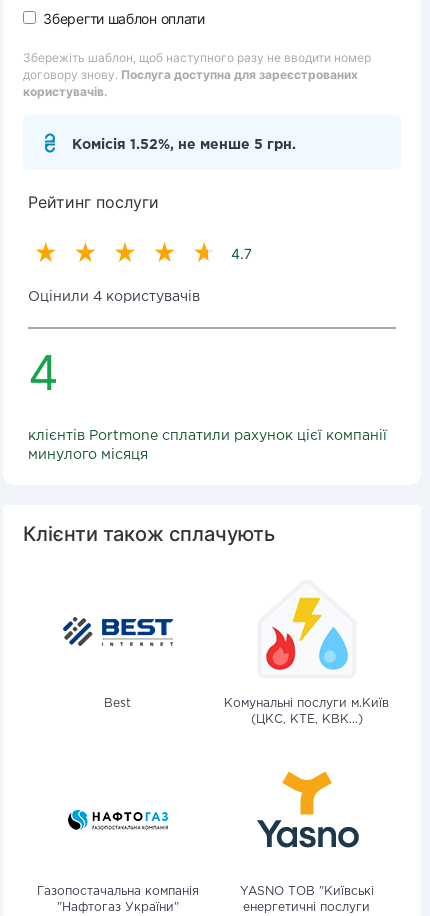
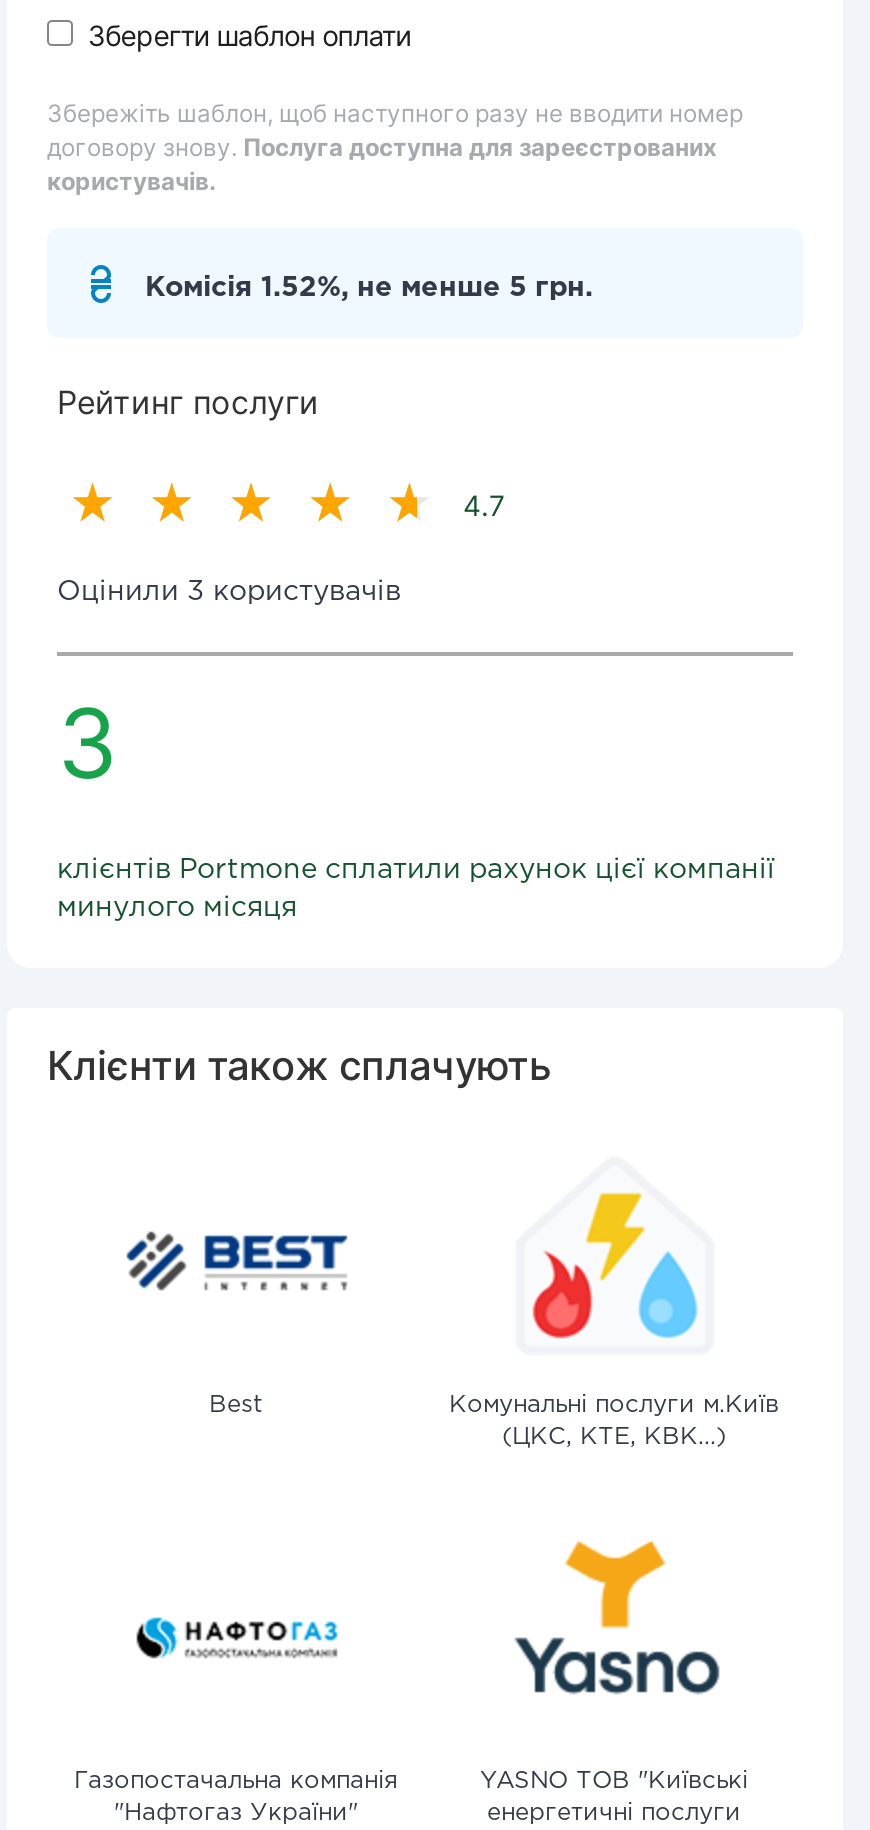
- Оцінили 4 користувачів
+ Оцінили 3 користувачів

- 4
+ 3
